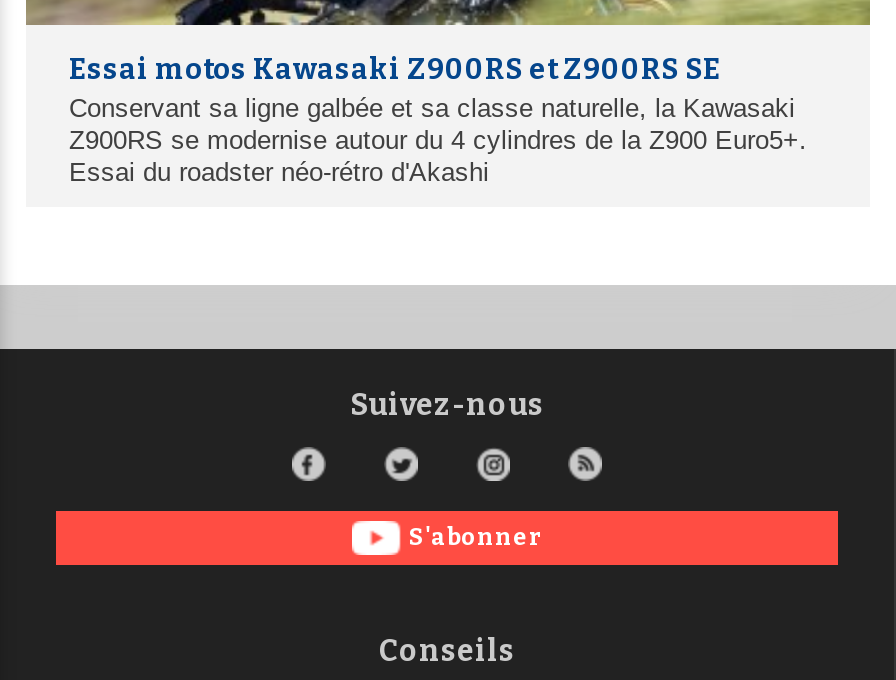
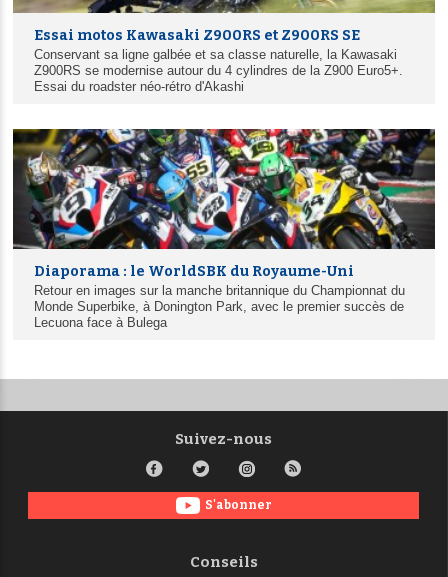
+ [image]
+ Diaporama : le WorldSBK du Royaume-Uni
+ Retour en images sur la manche britannique du Championnat du
+ Monde Superbike, à Donington Park, avec le premier succès de
+ Lecuona face à Bulega
